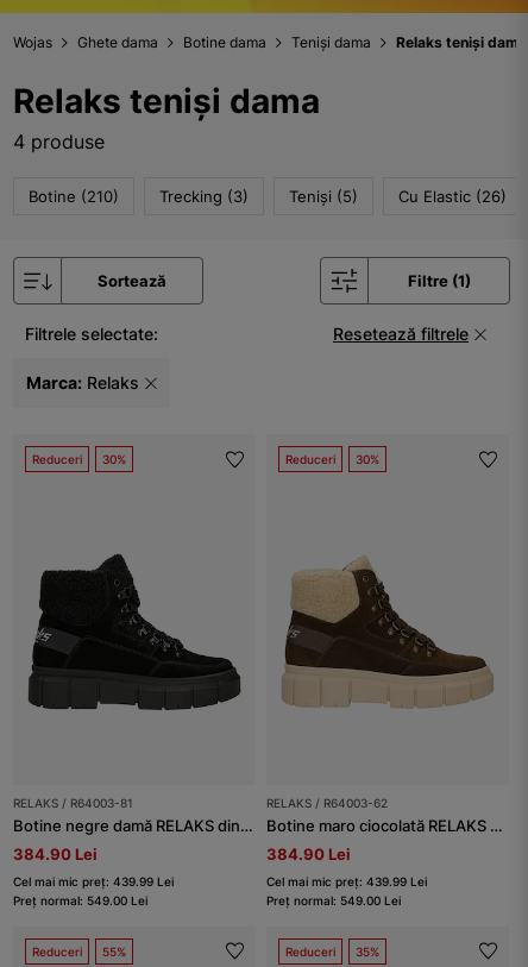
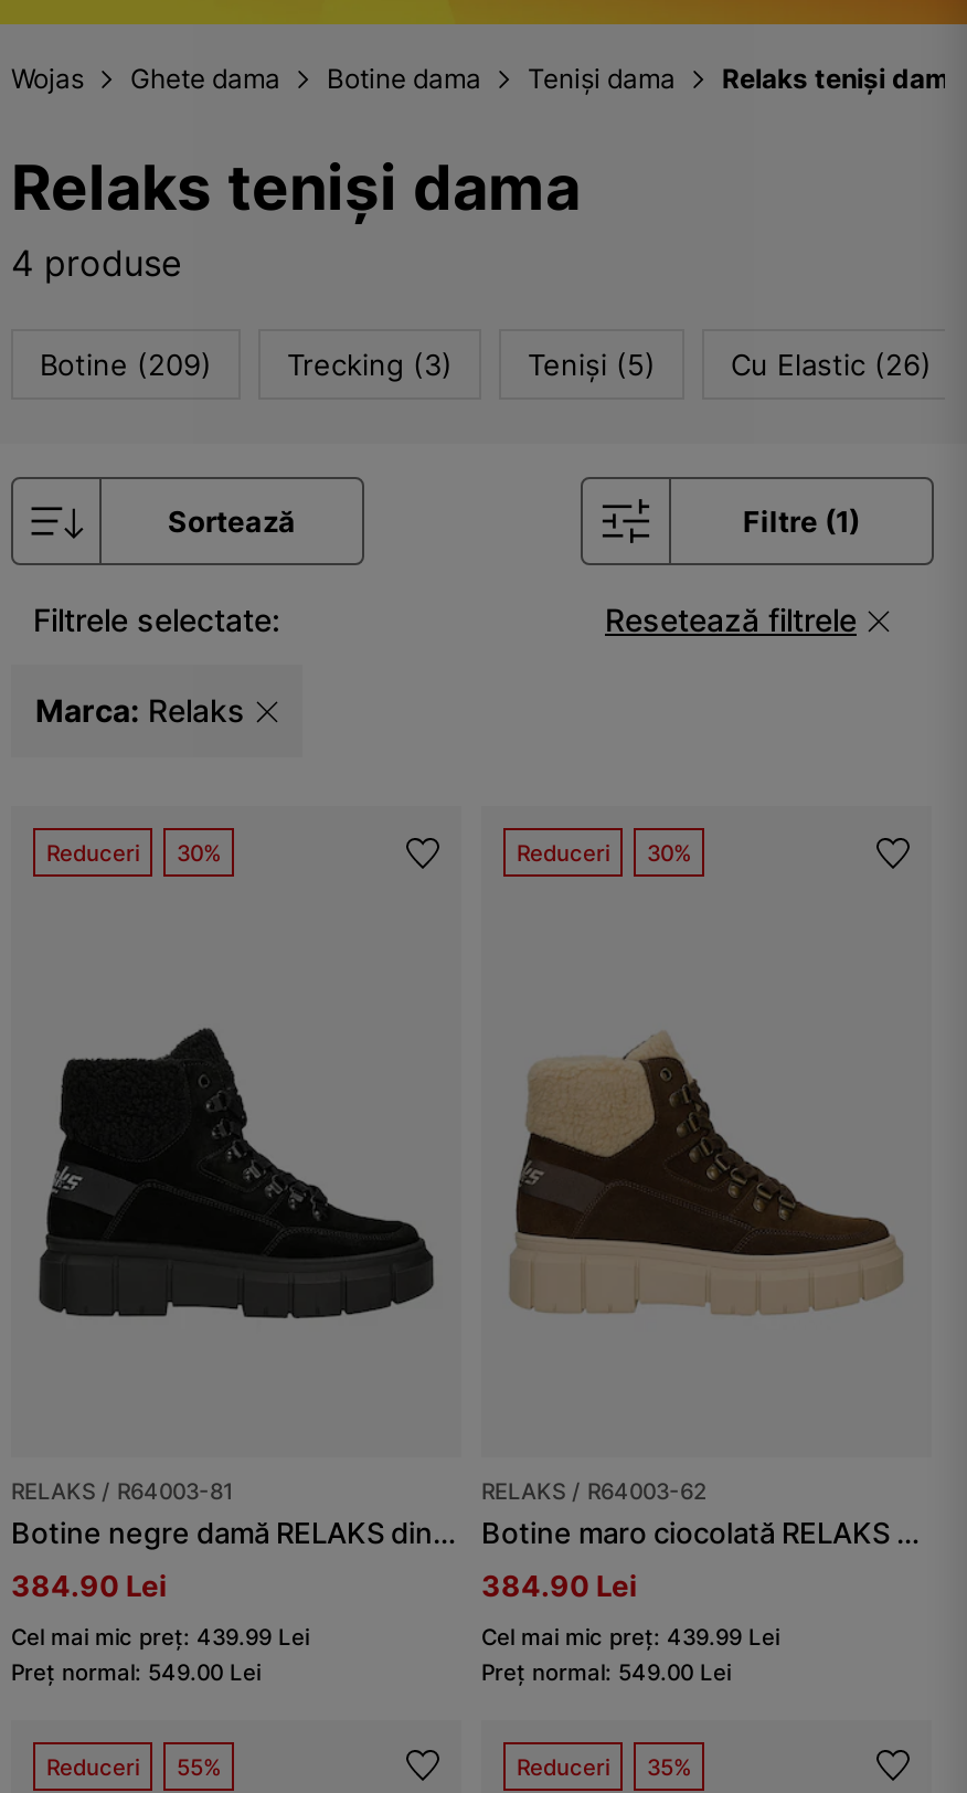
- Botine (210)
+ Botine (209)
